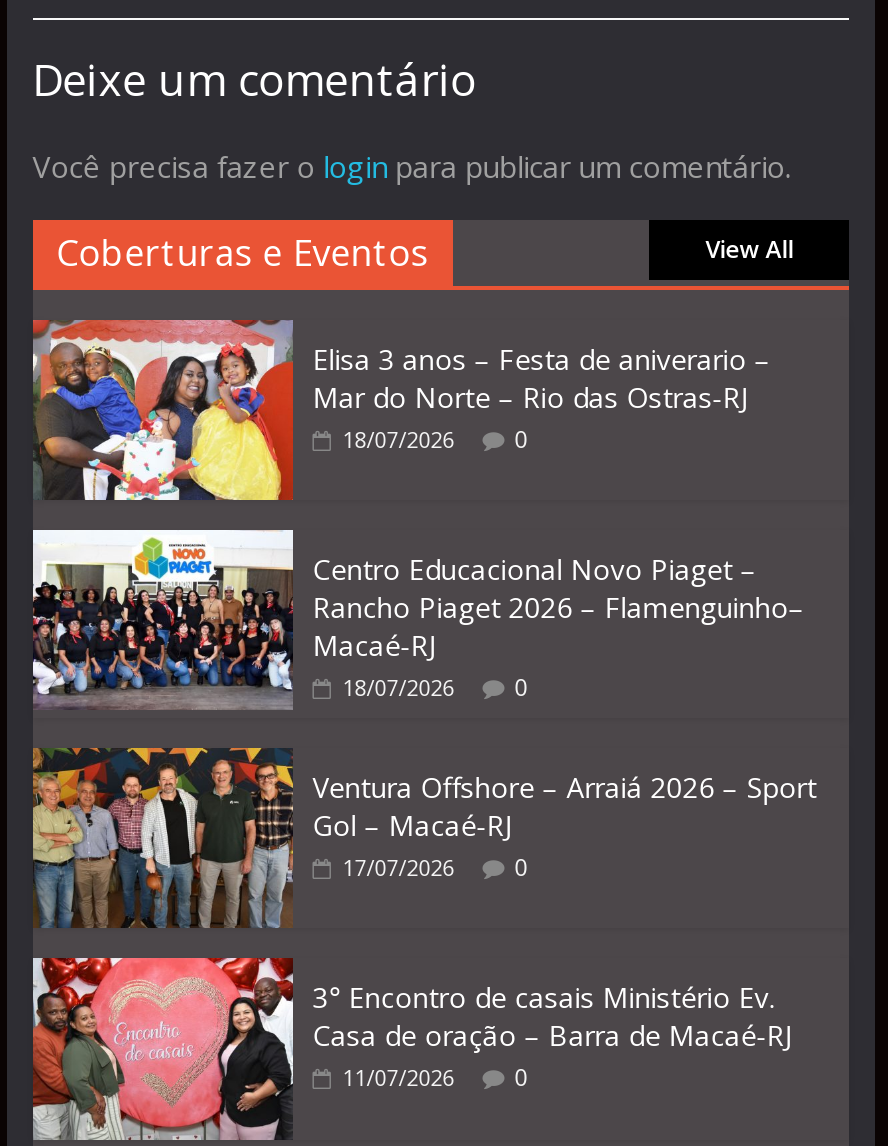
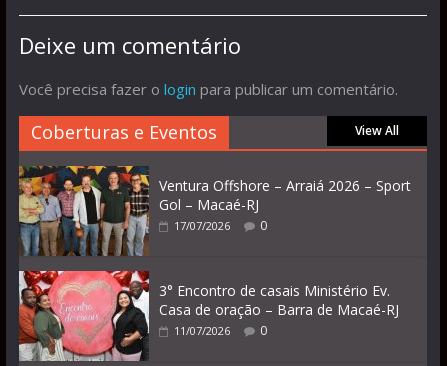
- [image]
- Elisa 3 anos – Festa de aniverario –
- Mar do Norte – Rio das Ostras-RJ
- 18/07/2026
- 0
- Centro Educacional Novo Piaget –
- Rancho Piaget 2026 – Flamenguinho–
- Macaé-RJ
- 18/07/2026
- 0

- [image]
